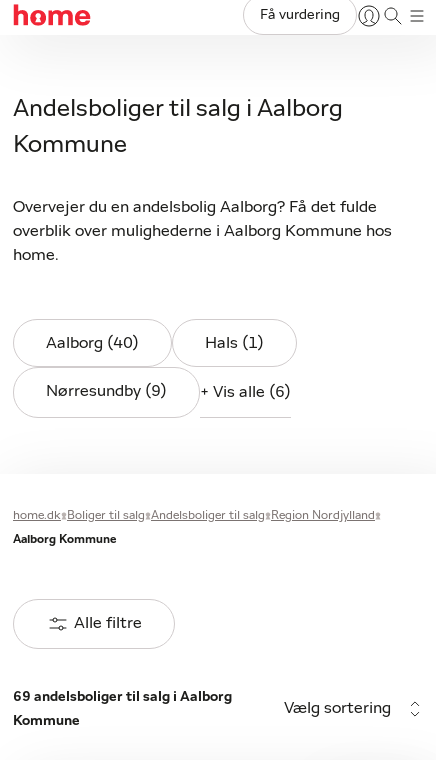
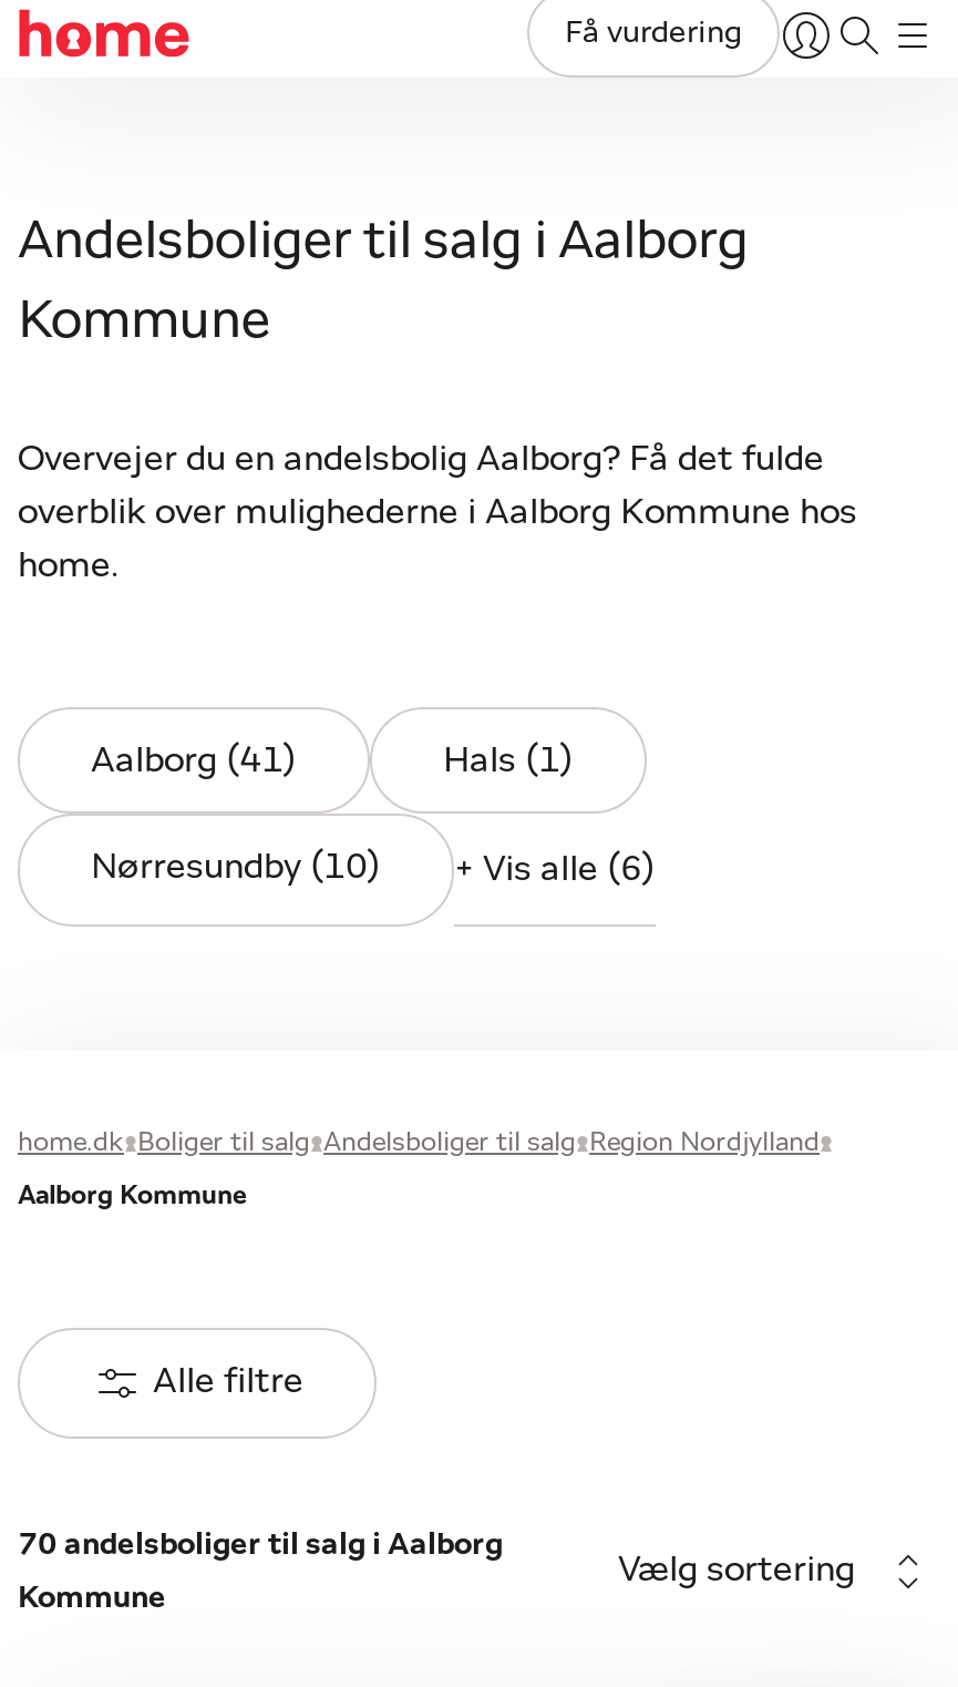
- Aalborg (40)
+ Aalborg (41)

- Nørresundby (9)
+ Nørresundby (10)

- 69 andelsboliger til salg i Aalborg
+ 70 andelsboliger til salg i Aalborg
